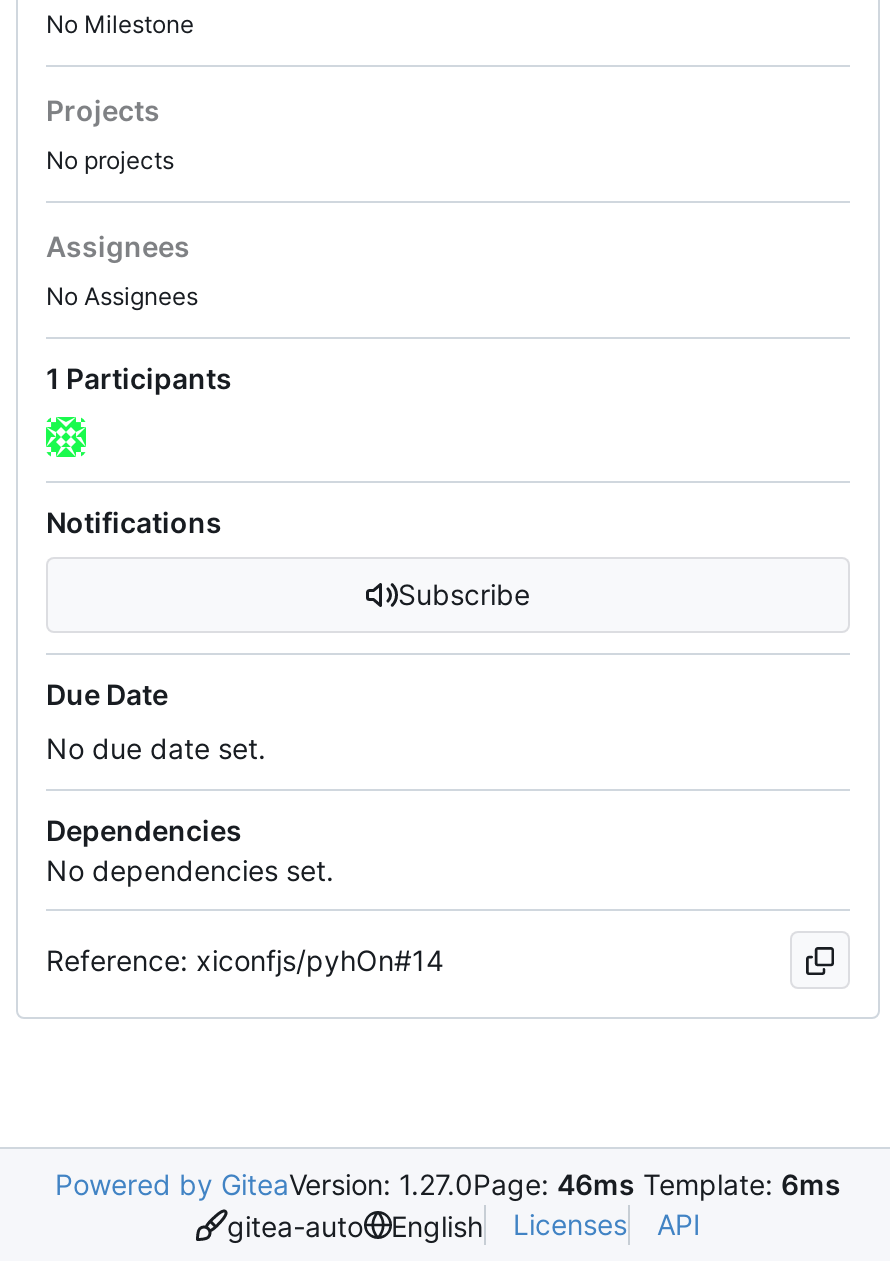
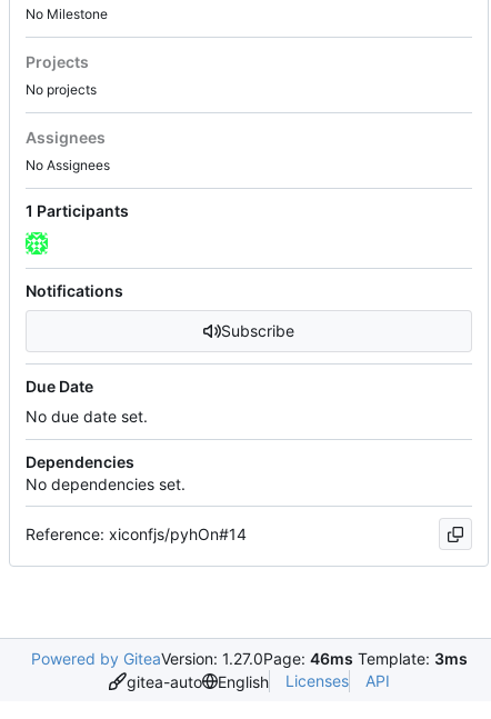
- Powered by GiteaVersion: 1.27.0Page: 46ms Template: 6ms
+ Powered by GiteaVersion: 1.27.0Page: 46ms Template: 3ms
